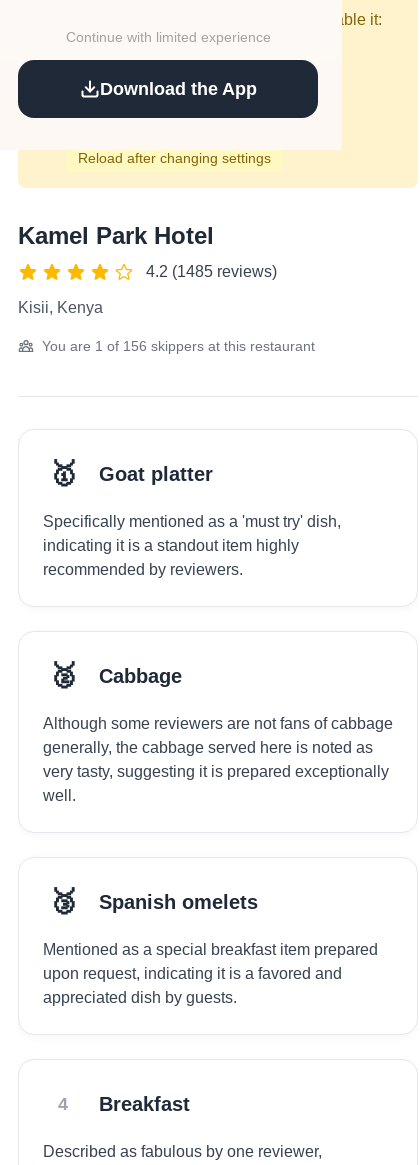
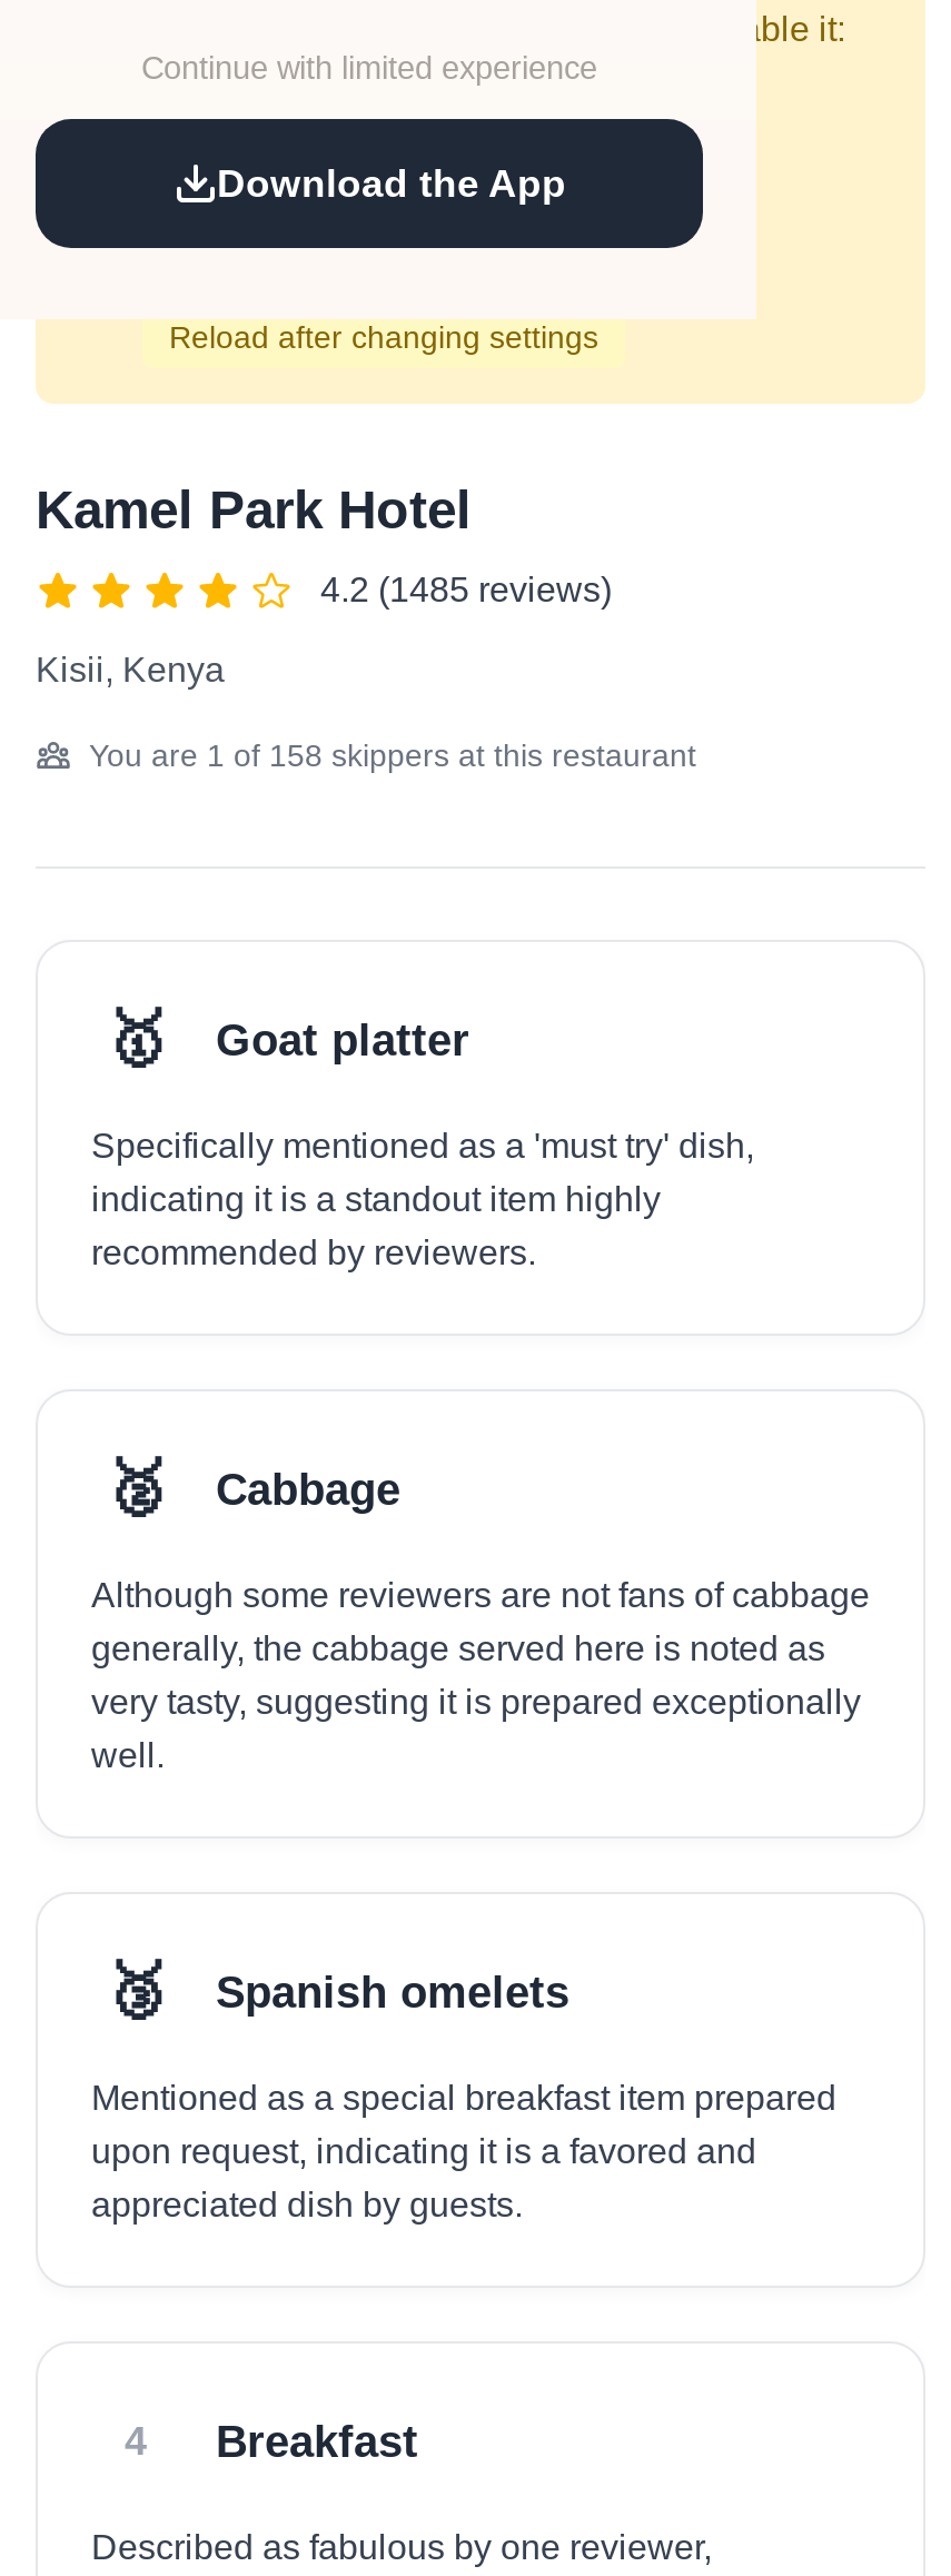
- You are 1 of 156 skippers at this restaurant
+ You are 1 of 158 skippers at this restaurant
